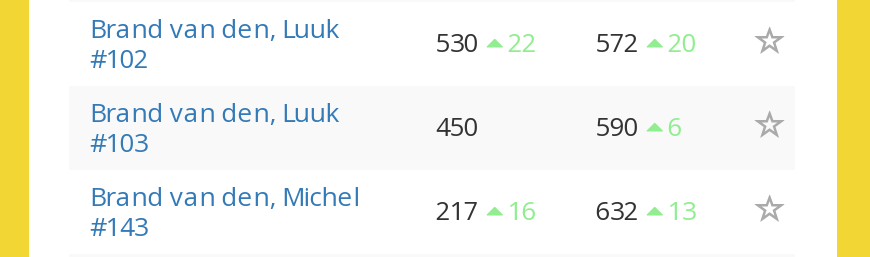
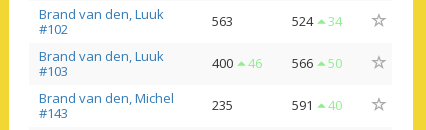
- 530
- 22
- 572
- 20
+ 563
+ 524
+ 34

- 450
- 590
- 6
+ 400
+ 46
+ 566
+ 50

- 217
- 16
- 632
- 13
+ 235
+ 591
+ 40
